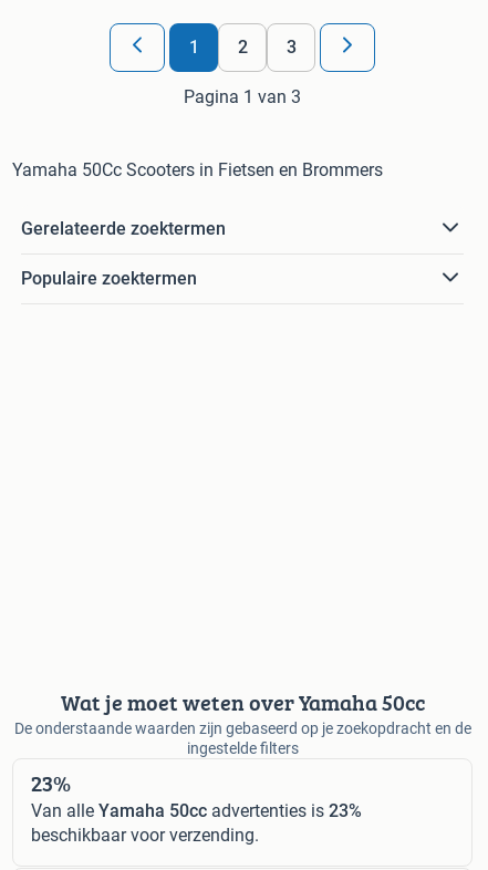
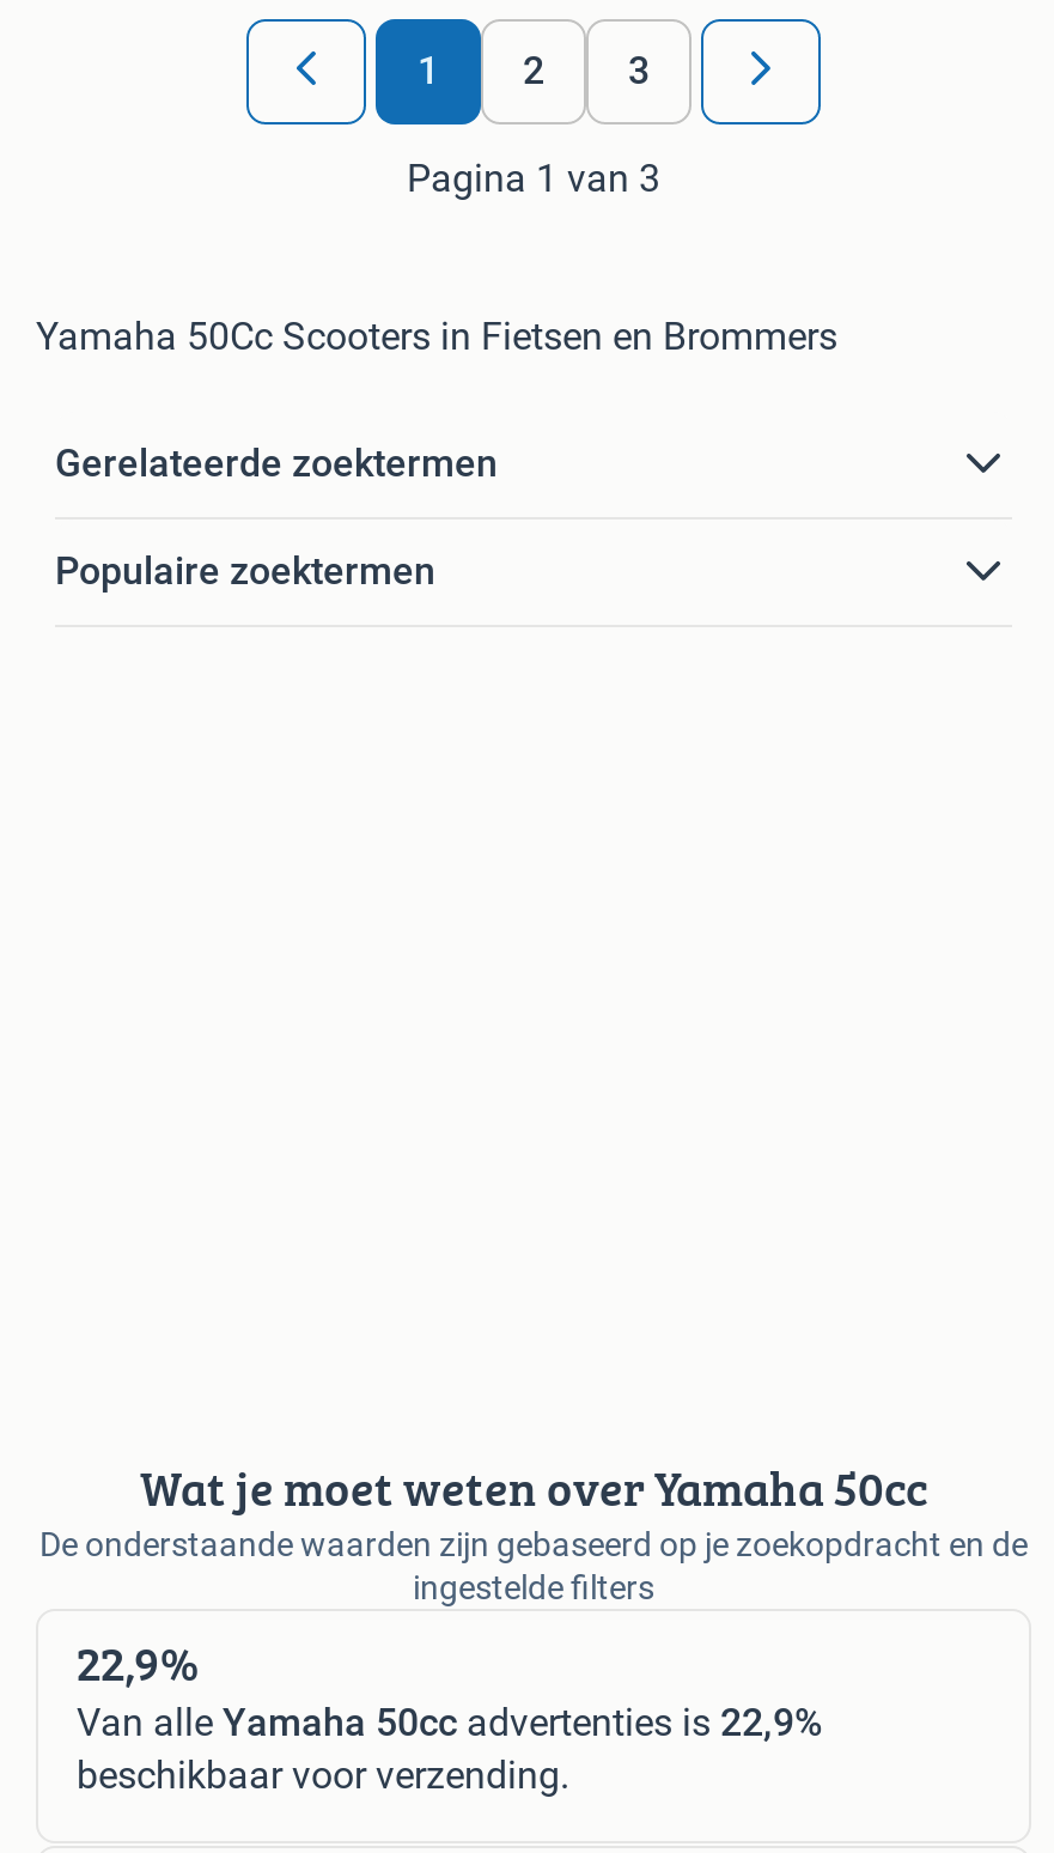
- 23%
+ 22,9%

- Van alle Yamaha 50cc advertenties is 23%
+ Van alle Yamaha 50cc advertenties is 22,9%
